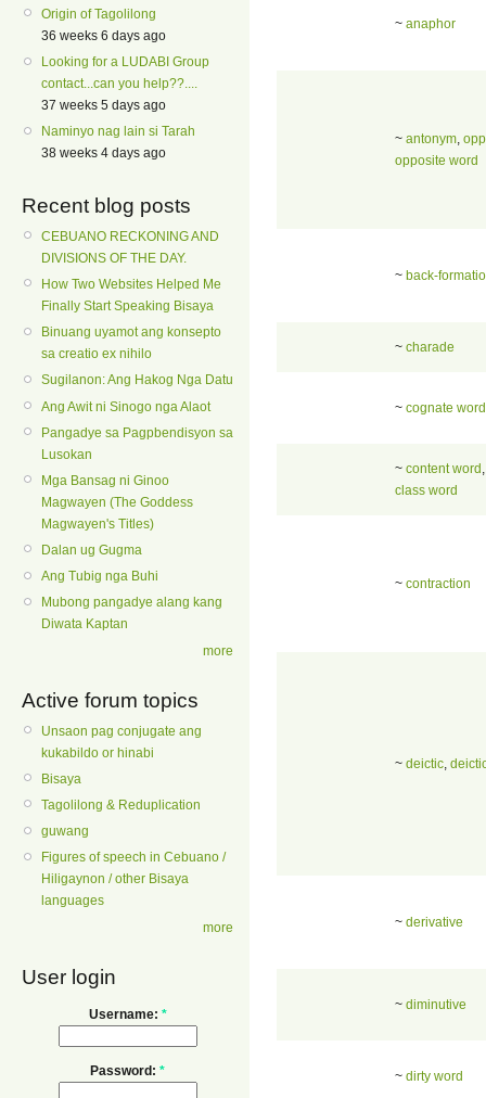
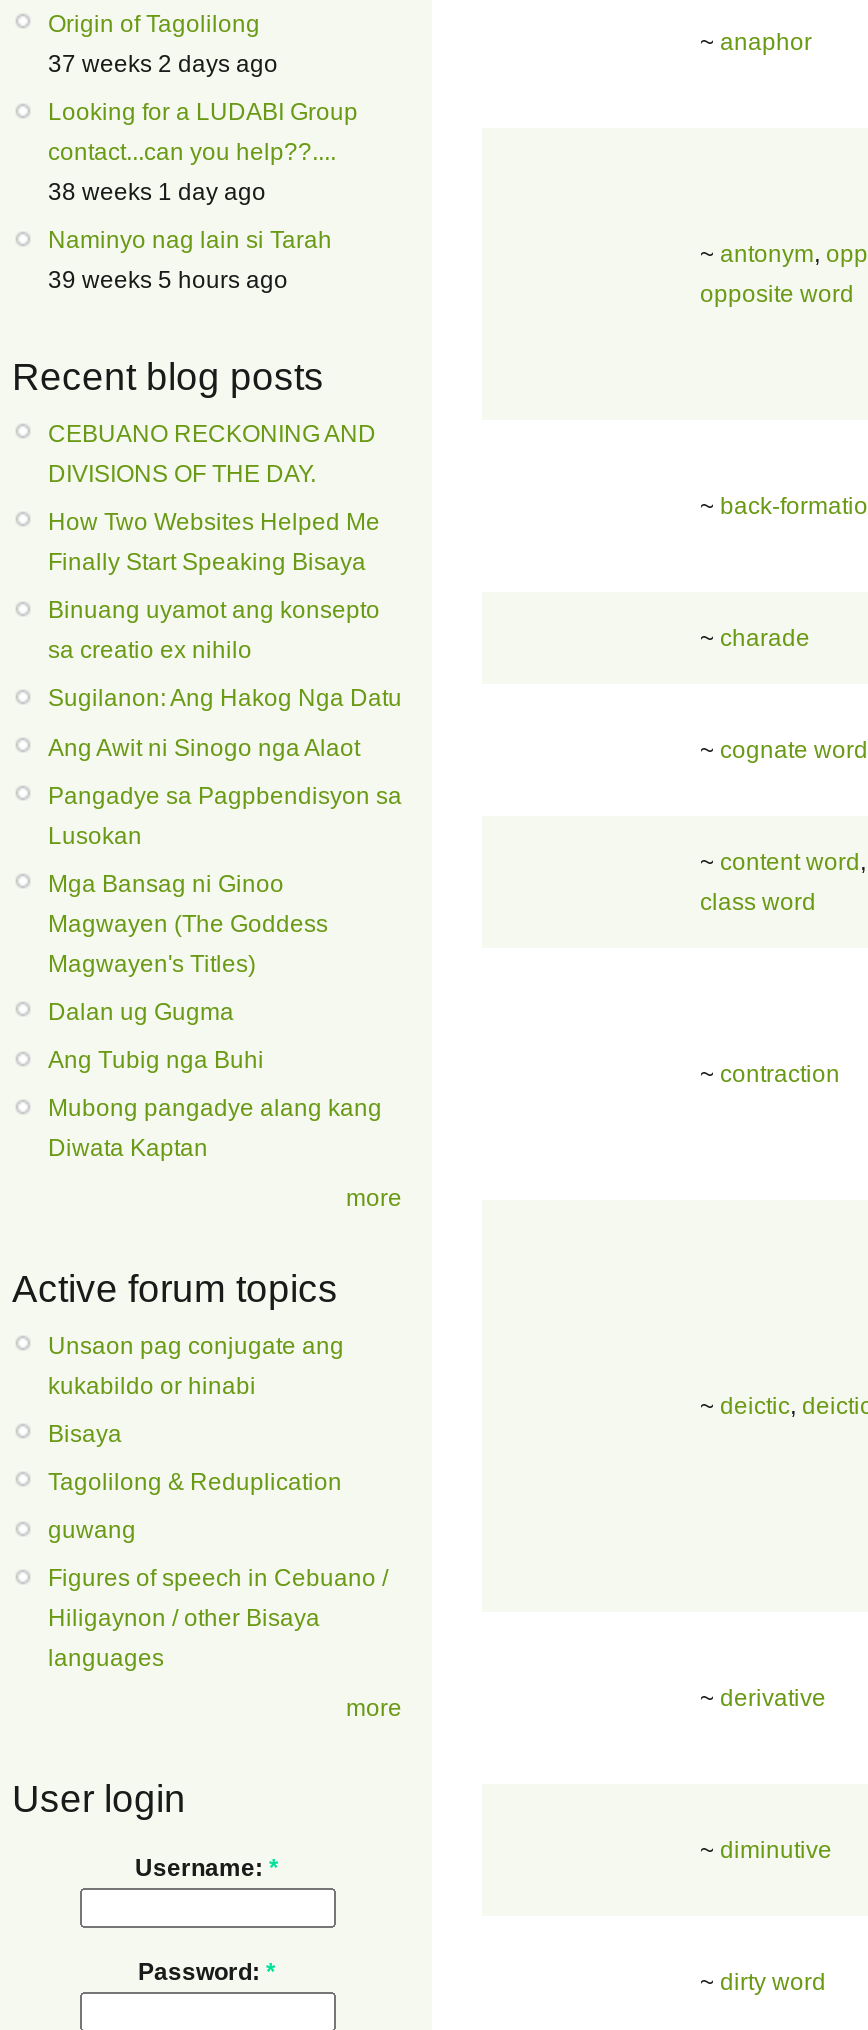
- 36 weeks 6 days ago
+ 37 weeks 2 days ago

- 37 weeks 5 days ago
+ 38 weeks 1 day ago

- 38 weeks 4 days ago
+ 39 weeks 5 hours ago
